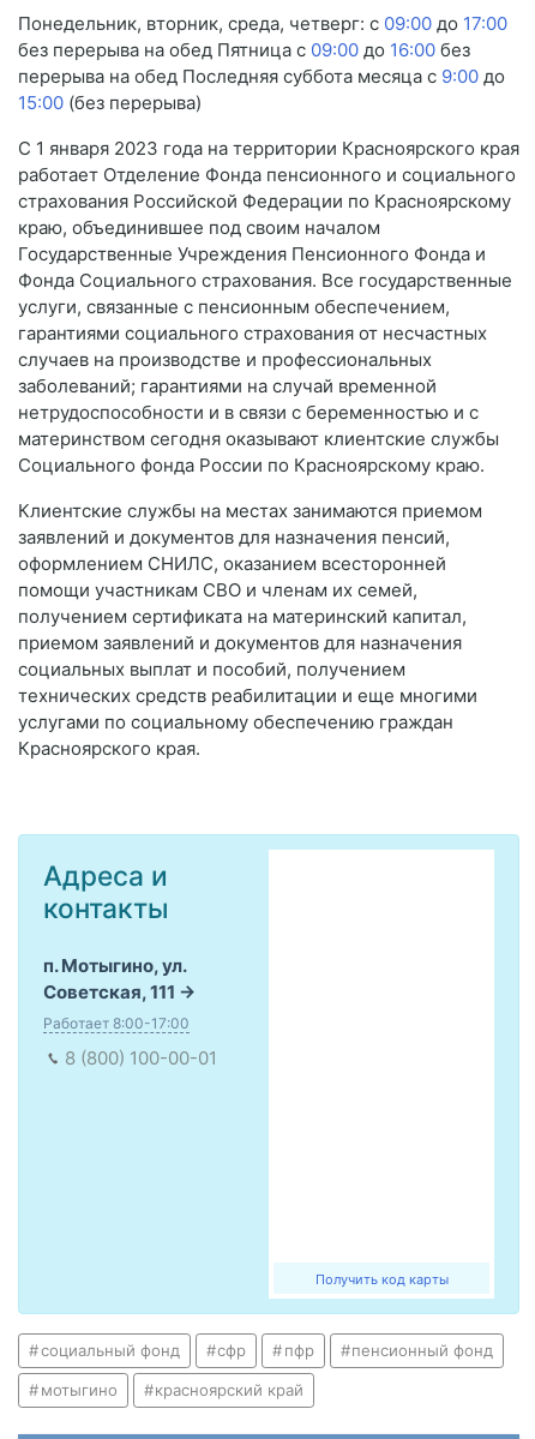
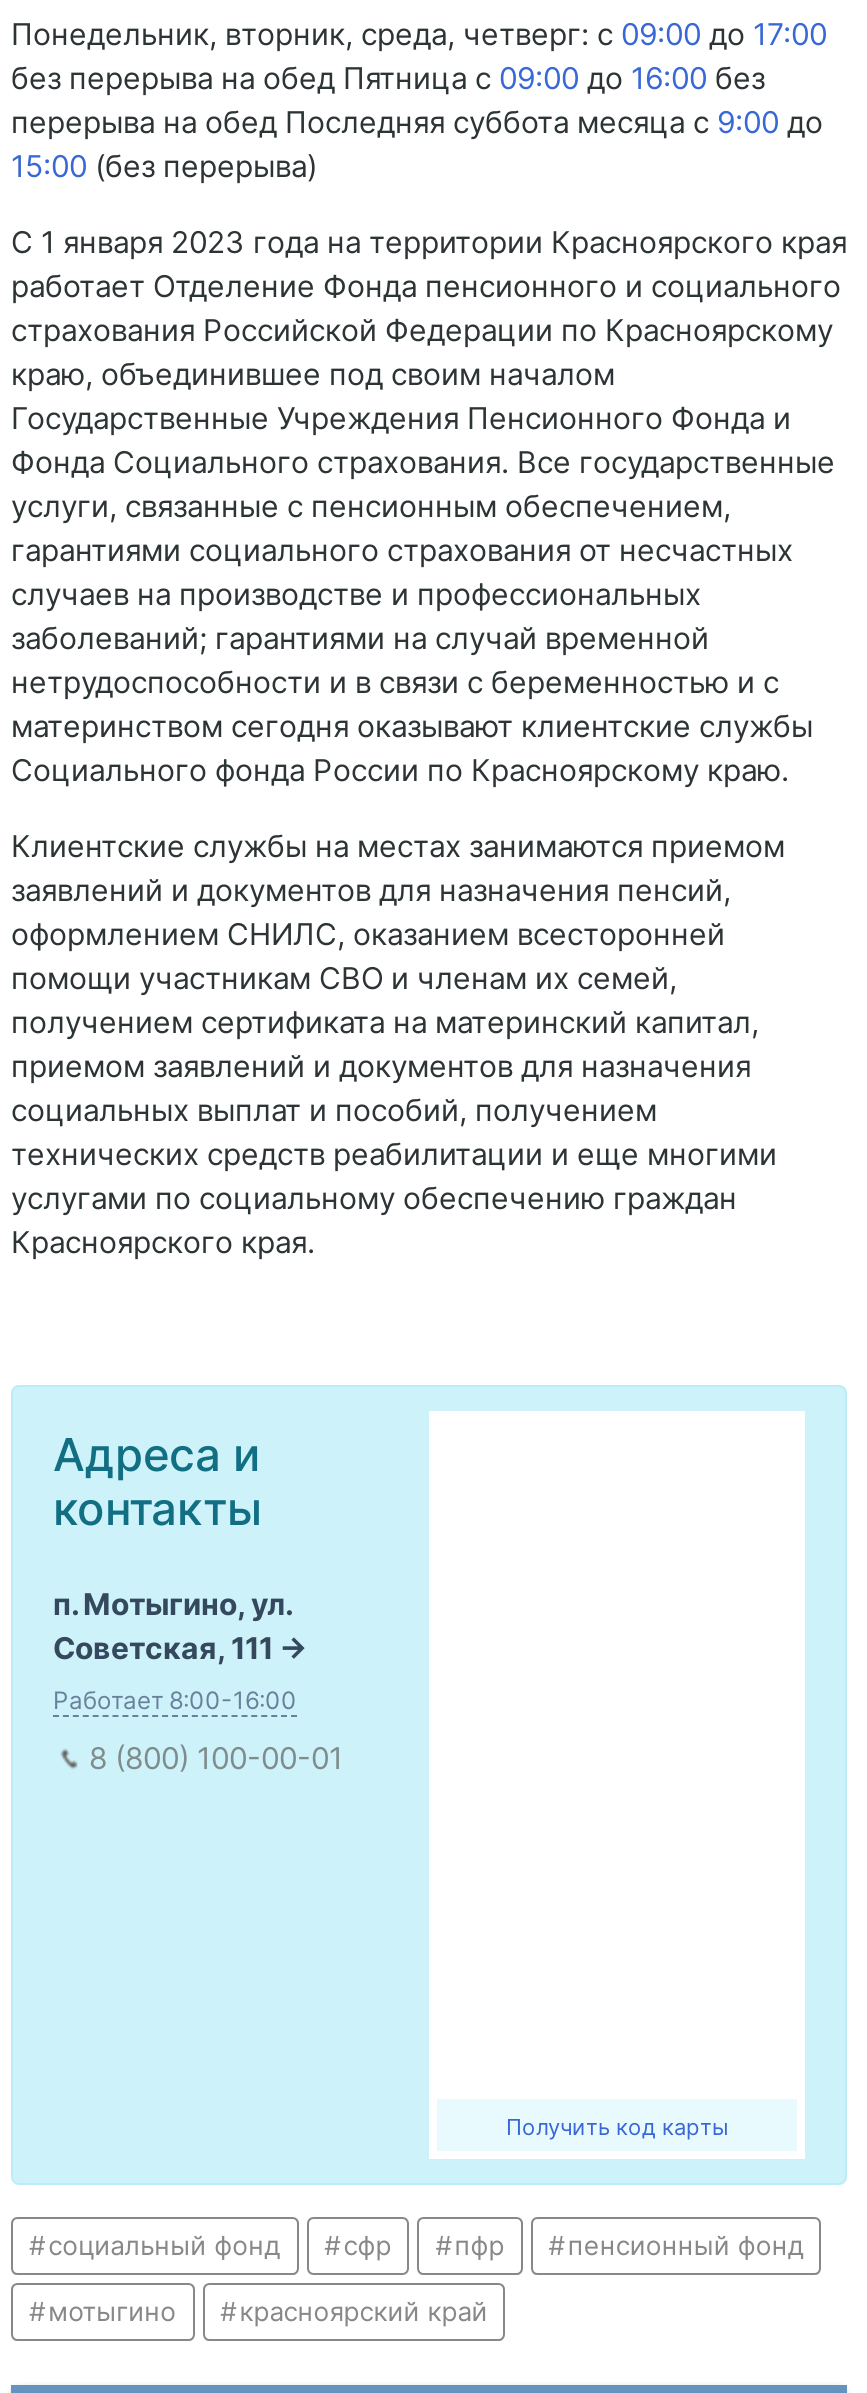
- Работает 8:00-17:00
+ Работает 8:00-16:00
